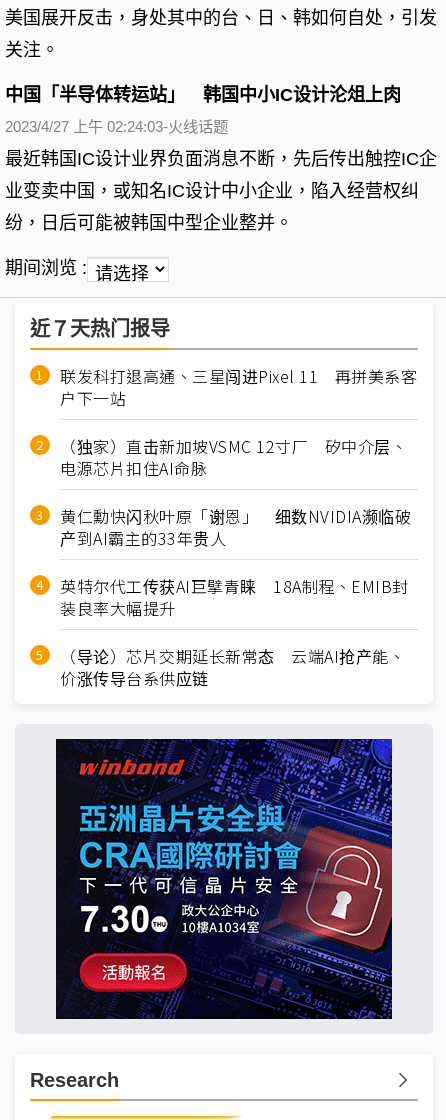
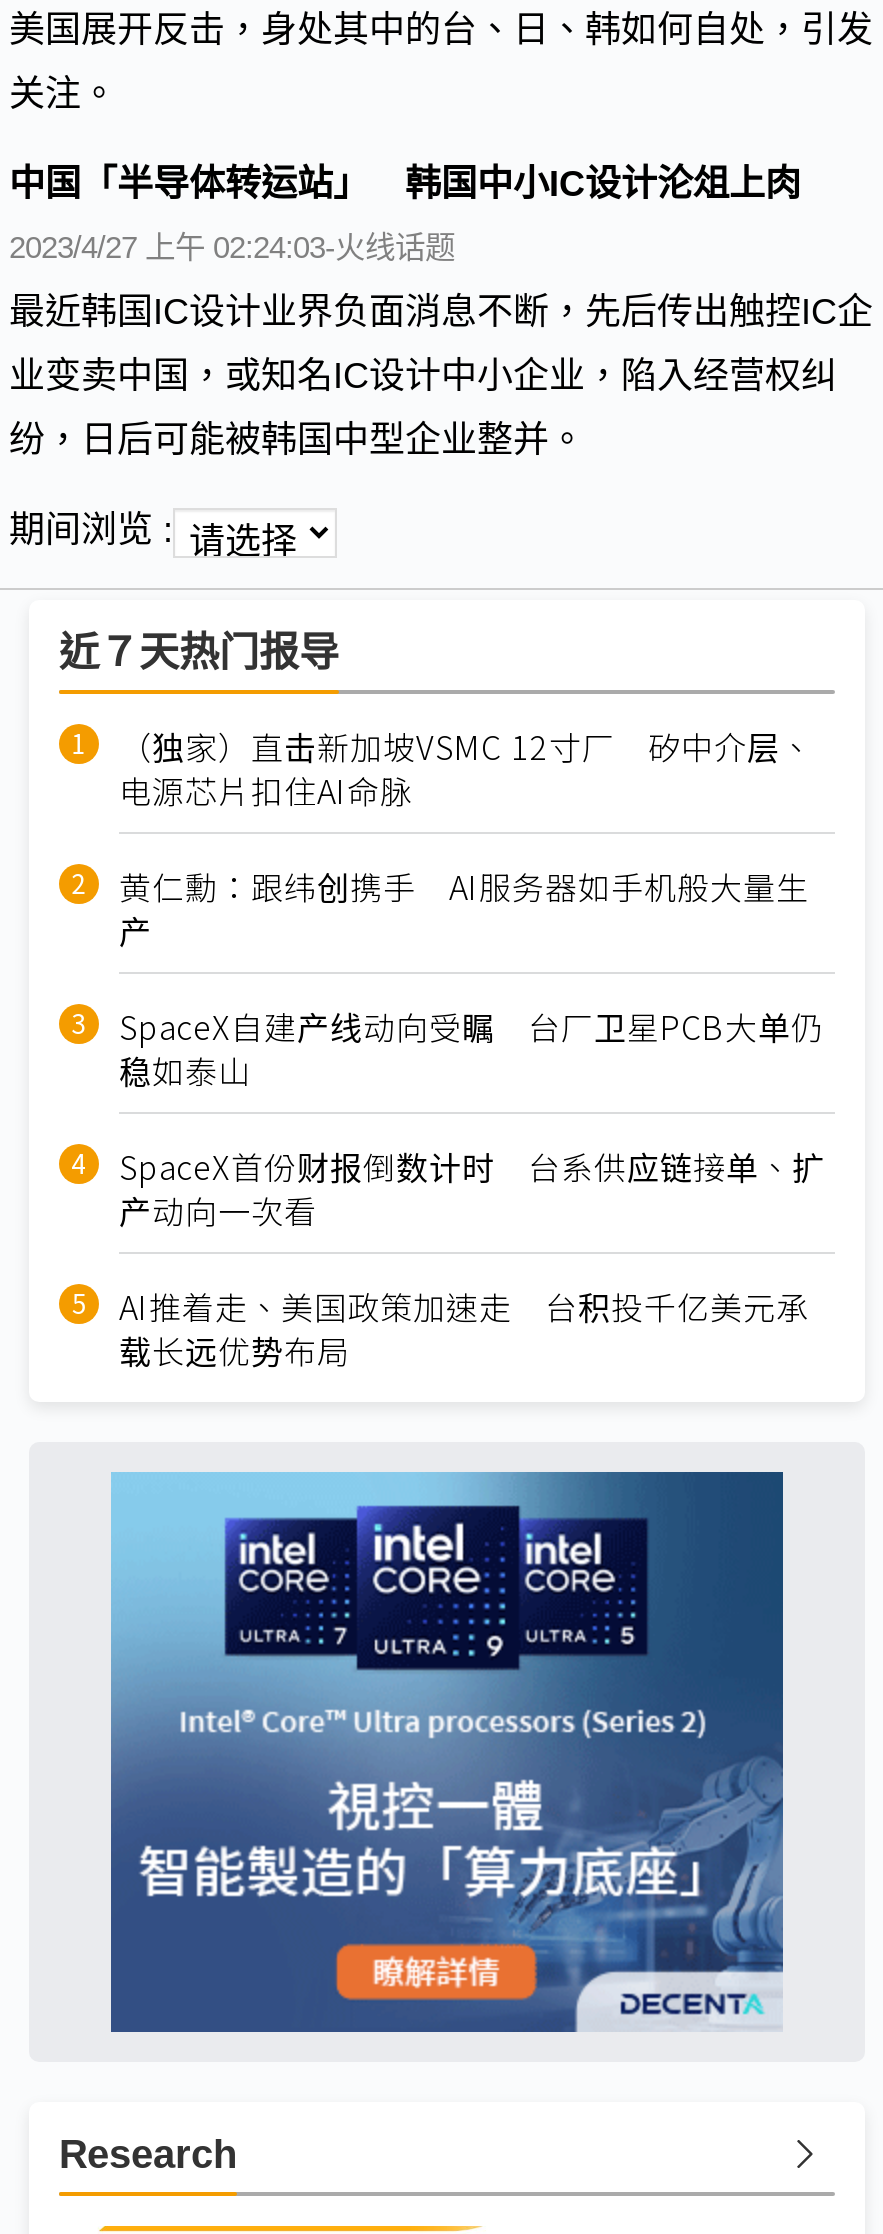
- 联发科打退高通、三星闯进Pixel 11 再拼美系客
- 户下一站

moved up: （独家）直击新加坡VSMC 12寸厂 矽中介层、 | 电源芯片扣住AI命脉

- 黄仁勳快闪秋叶原「谢恩」 细数NVIDIA濒临破
- 产到AI霸主的33年贵人
- 英特尔代工传获AI巨擘青睐 18A制程、EMIB封
- 装良率大幅提升
- （导论）芯片交期延长新常态 云端AI抢产能、
- 价涨传导台系供应链
+ 黄仁勳：跟纬创携手 AI服务器如手机般大量生
+ 产
+ SpaceX自建产线动向受瞩 台厂卫星PCB大单仍
+ 稳如泰山
+ SpaceX首份财报倒数计时 台系供应链接单、扩
+ 产动向一次看
+ AI推着走、美国政策加速走 台积投千亿美元承
+ 载长远优势布局

- [image]
+ [image]
